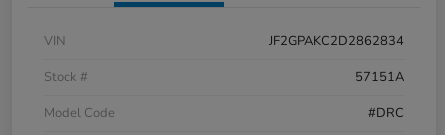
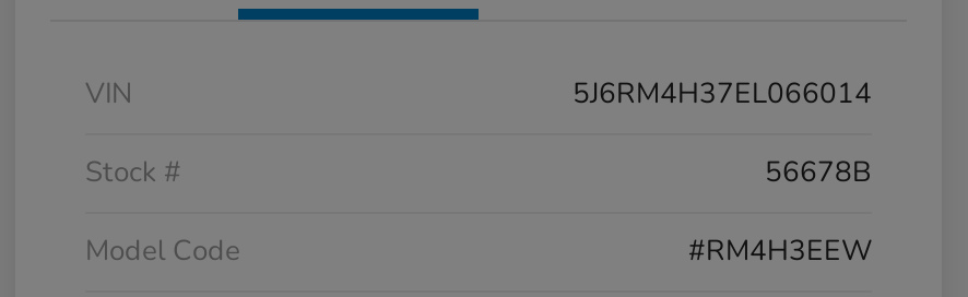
- JF2GPAKC2D2862834
+ 5J6RM4H37EL066014

- 57151A
+ 56678B

- #DRC
+ #RM4H3EEW
